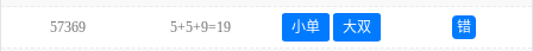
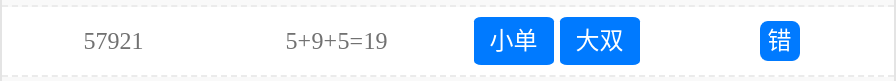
- 57369
+ 57921

- 5+5+9=19
+ 5+9+5=19
